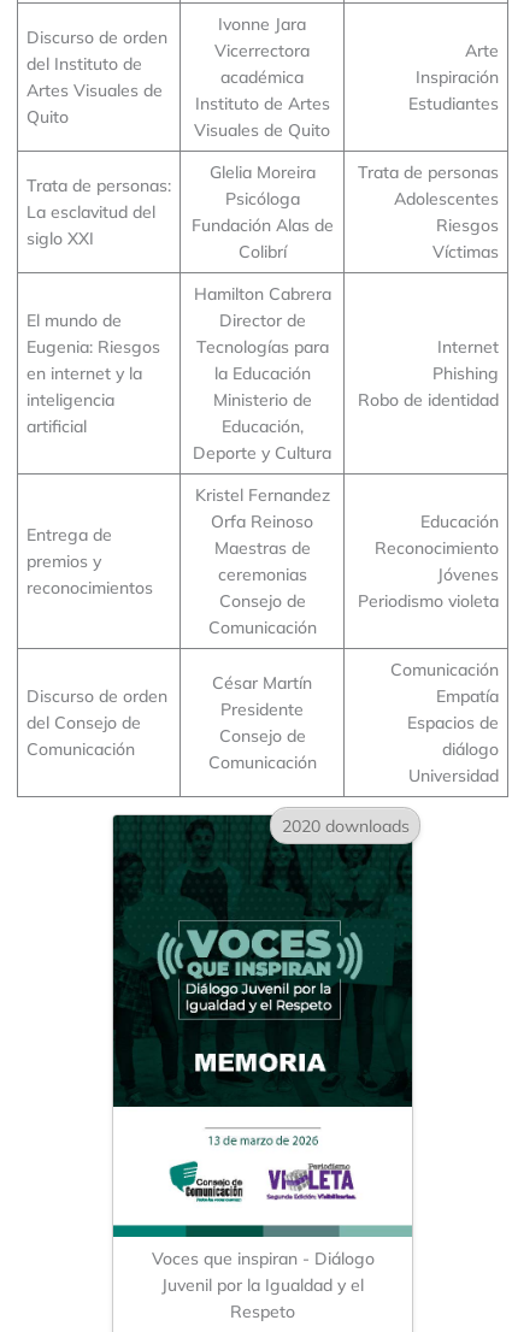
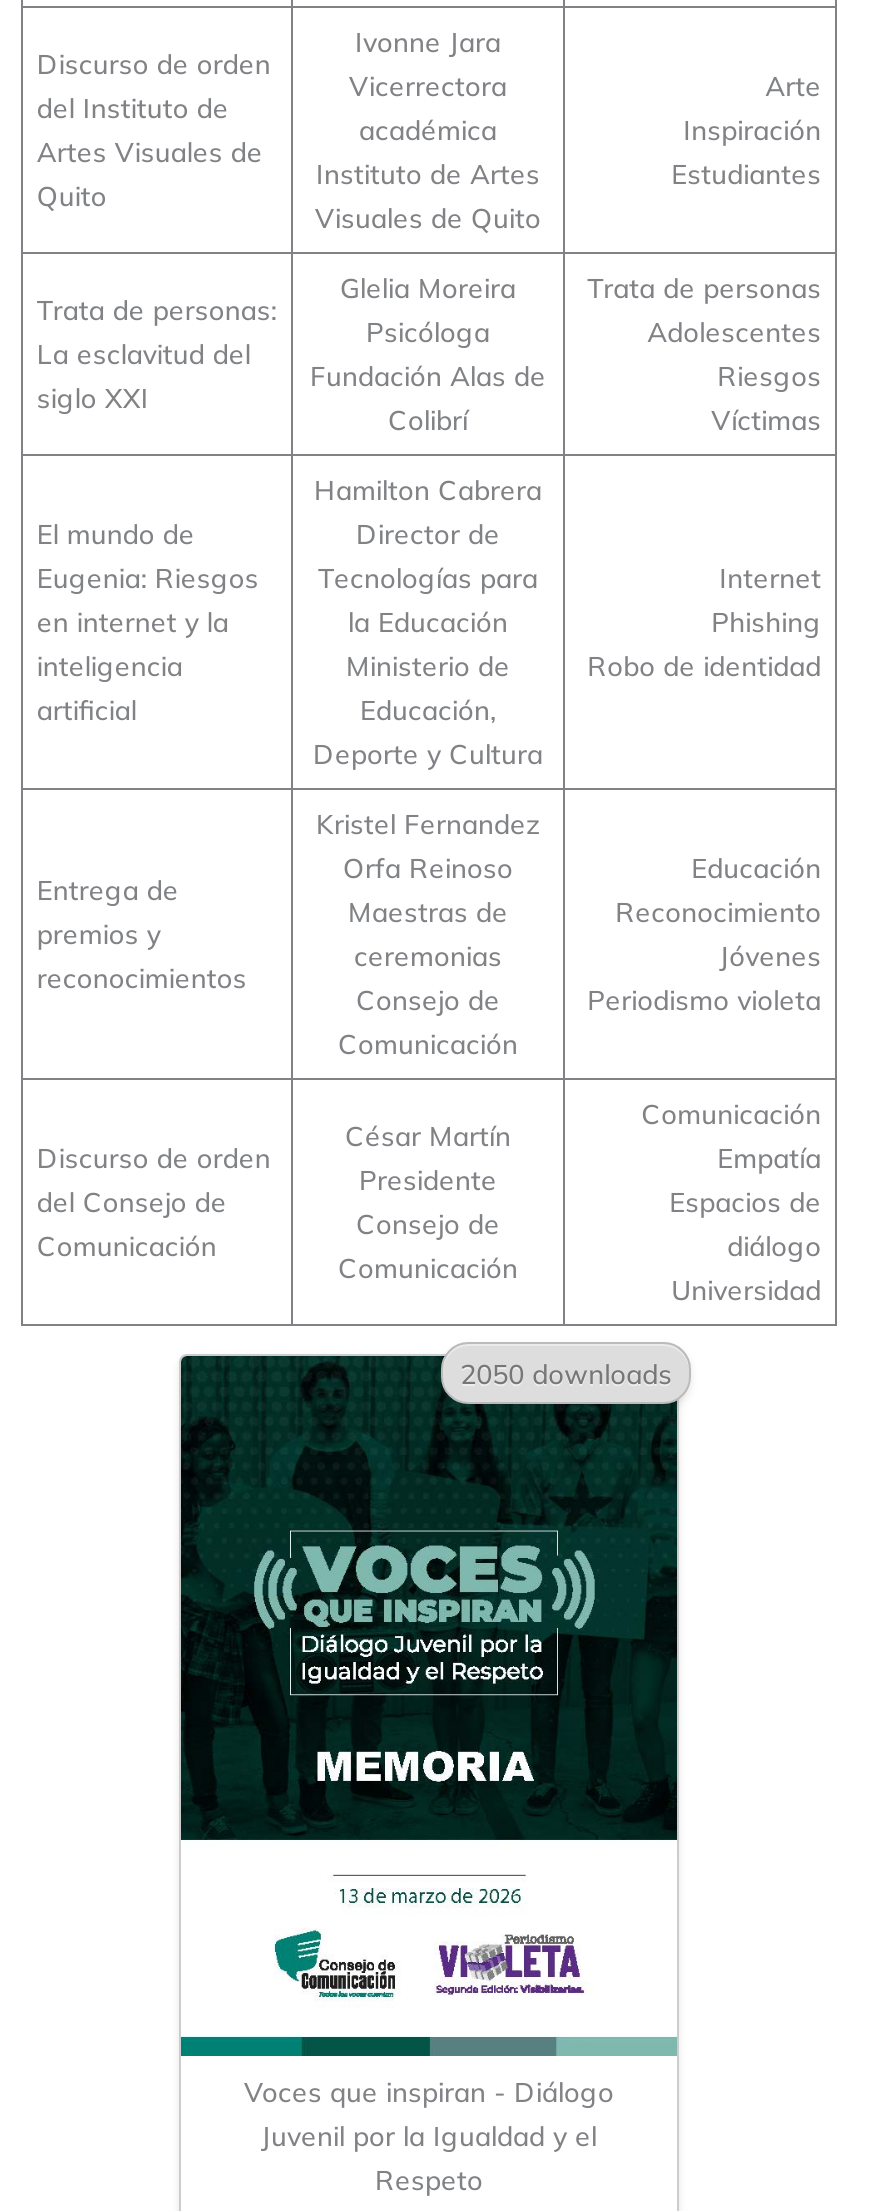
- 2020 downloads
+ 2050 downloads
